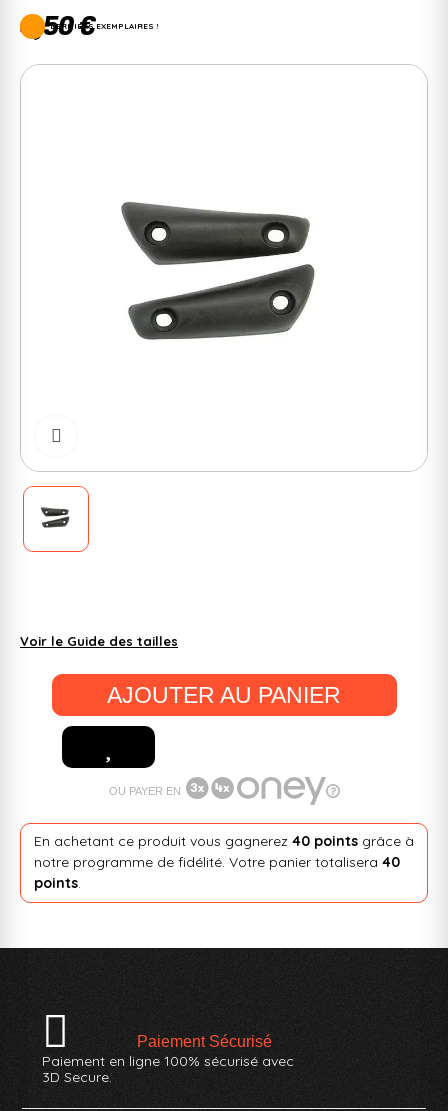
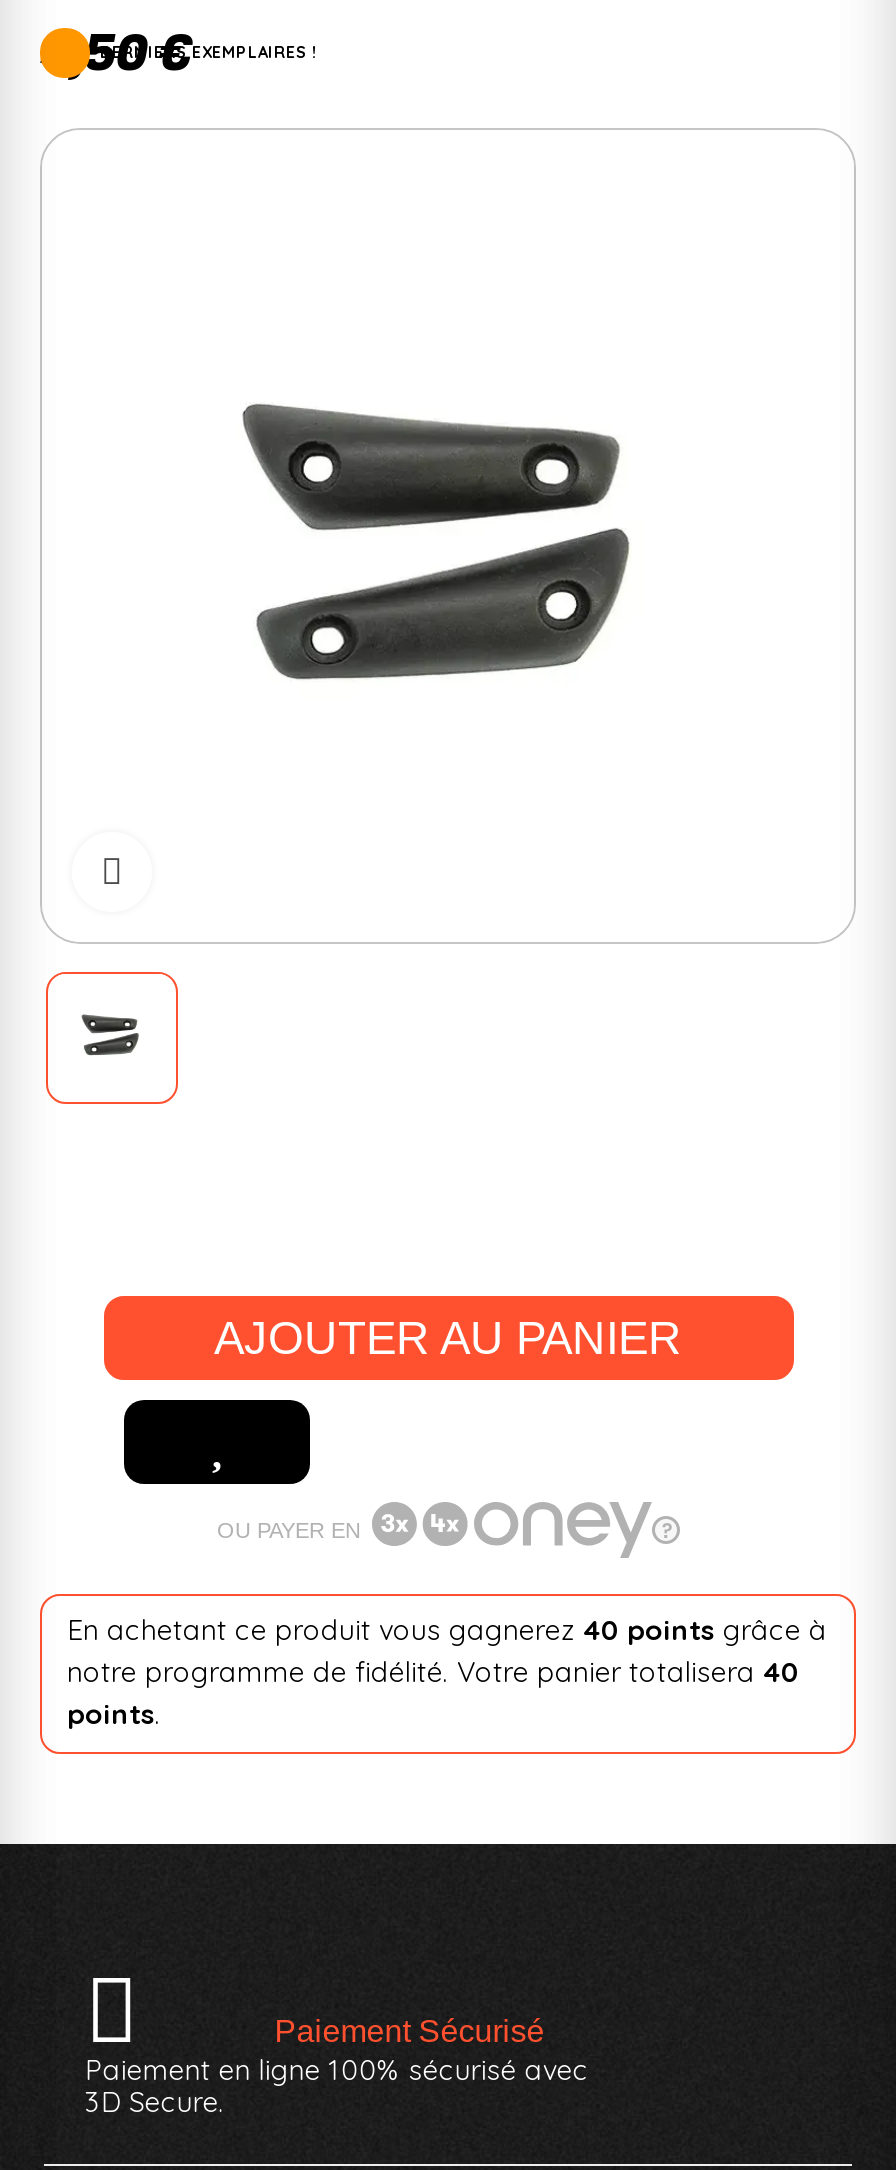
- Voir le Guide des tailles
